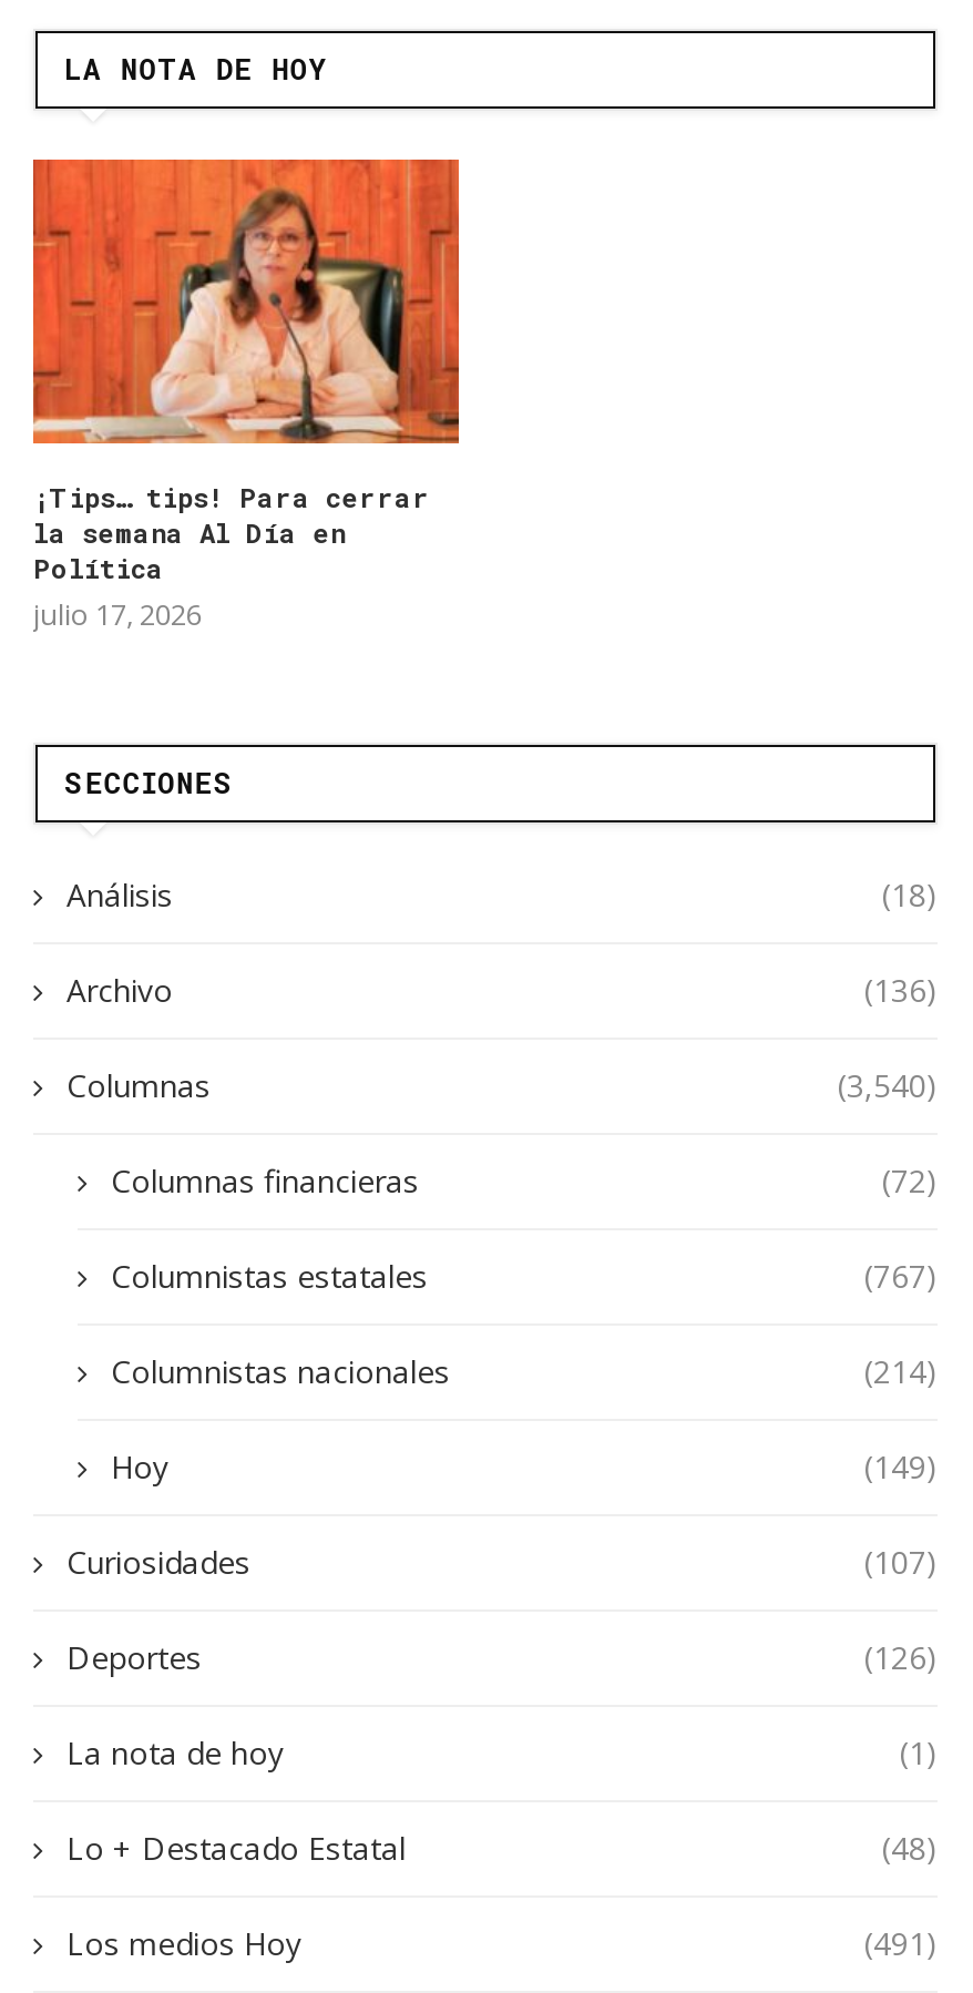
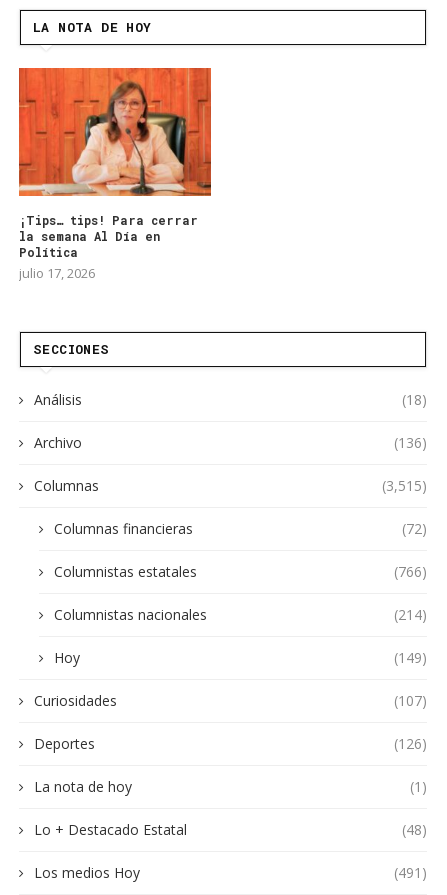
- (3,540)
+ (3,515)

- (767)
+ (766)
